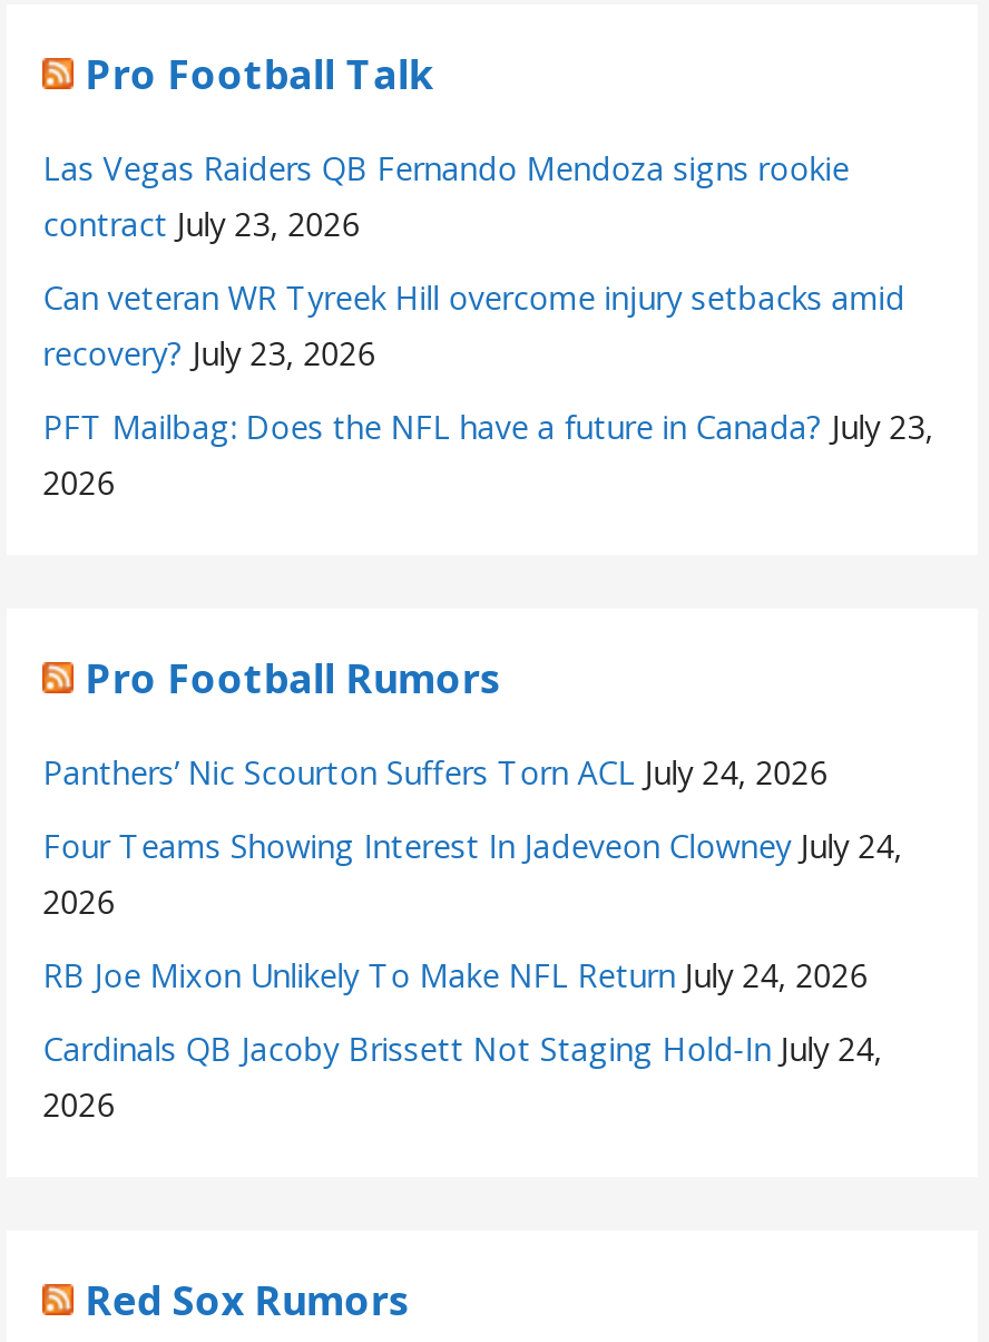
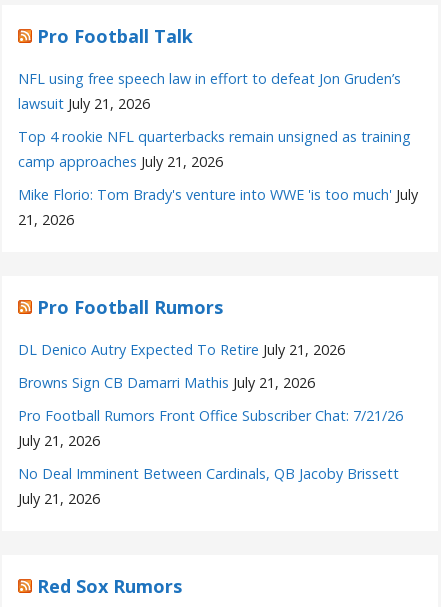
- Las Vegas Raiders QB Fernando Mendoza signs rookie
- contract July 23, 2026
+ NFL using free speech law in effort to defeat Jon Gruden’s
+ lawsuit July 21, 2026

- Can veteran WR Tyreek Hill overcome injury setbacks amid
- recovery? July 23, 2026
+ Top 4 rookie NFL quarterbacks remain unsigned as training
+ camp approaches July 21, 2026

- PFT Mailbag: Does the NFL have a future in Canada? July 23,
- 2026
+ Mike Florio: Tom Brady's venture into WWE 'is too much' July
+ 21, 2026

- Panthers’ Nic Scourton Suffers Torn ACL July 24, 2026
+ DL Denico Autry Expected To Retire July 21, 2026

- Four Teams Showing Interest In Jadeveon Clowney July 24,
- 2026
+ Browns Sign CB Damarri Mathis July 21, 2026

- RB Joe Mixon Unlikely To Make NFL Return July 24, 2026
+ Pro Football Rumors Front Office Subscriber Chat: 7/21/26
+ July 21, 2026

- Cardinals QB Jacoby Brissett Not Staging Hold-In July 24,
- 2026
+ No Deal Imminent Between Cardinals, QB Jacoby Brissett
+ July 21, 2026
